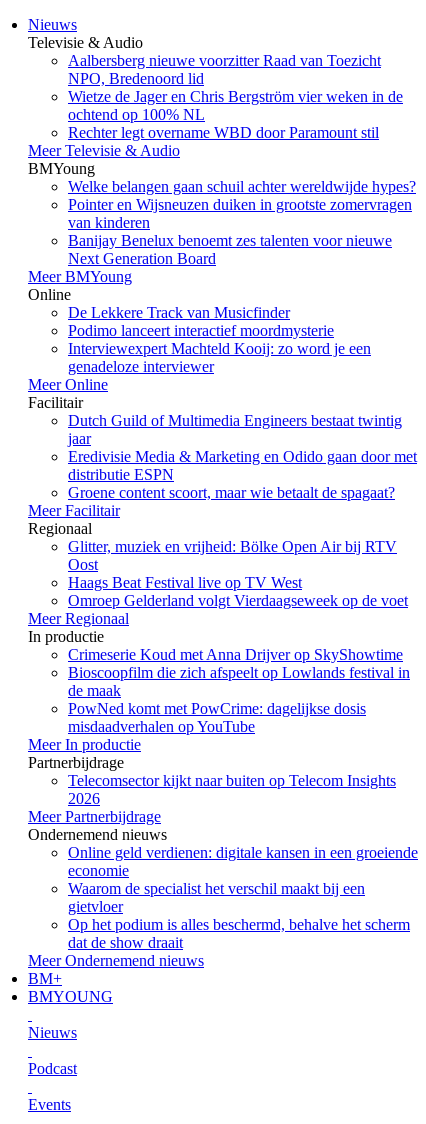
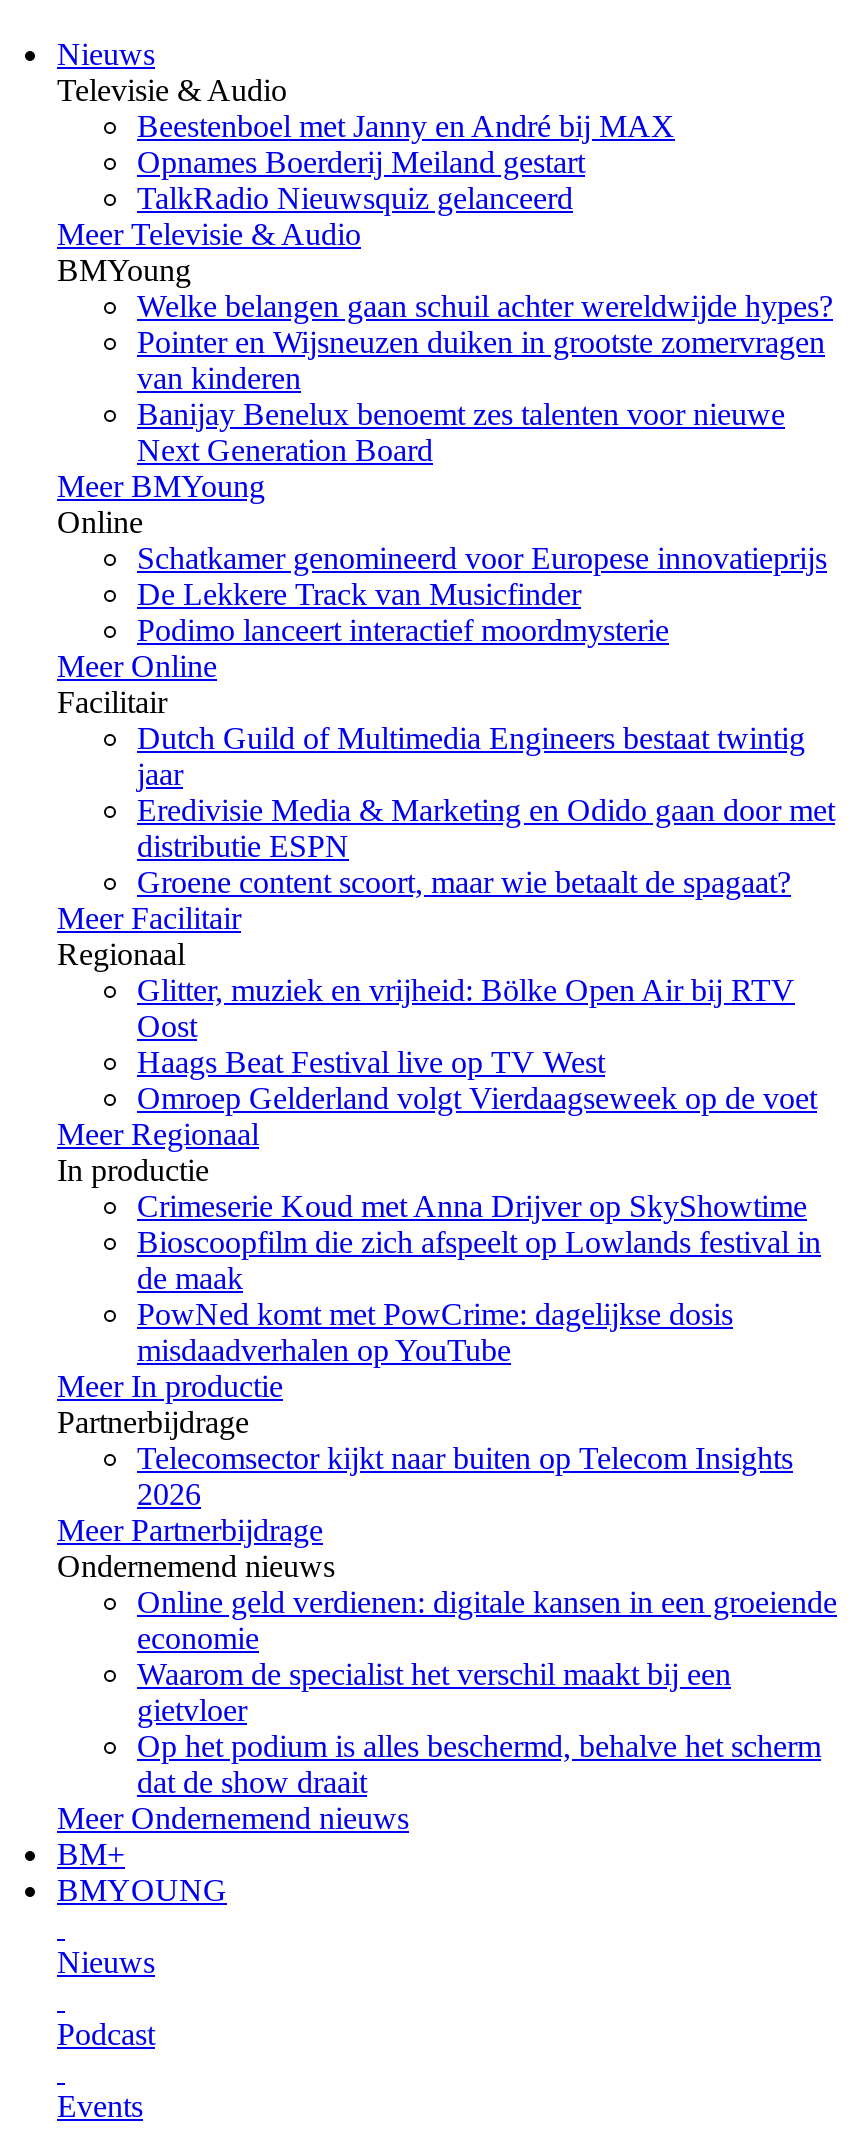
- Aalbersberg nieuwe voorzitter Raad van Toezicht
- NPO, Bredenoord lid
- Wietze de Jager en Chris Bergström vier weken in de
- ochtend op 100% NL
- Rechter legt overname WBD door Paramount stil
+ Beestenboel met Janny en André bij MAX
+ Opnames Boerderij Meiland gestart
+ TalkRadio Nieuwsquiz gelanceerd

+ Schatkamer genomineerd voor Europese innovatieprijs

- Interviewexpert Machteld Kooij: zo word je een
- genadeloze interviewer
